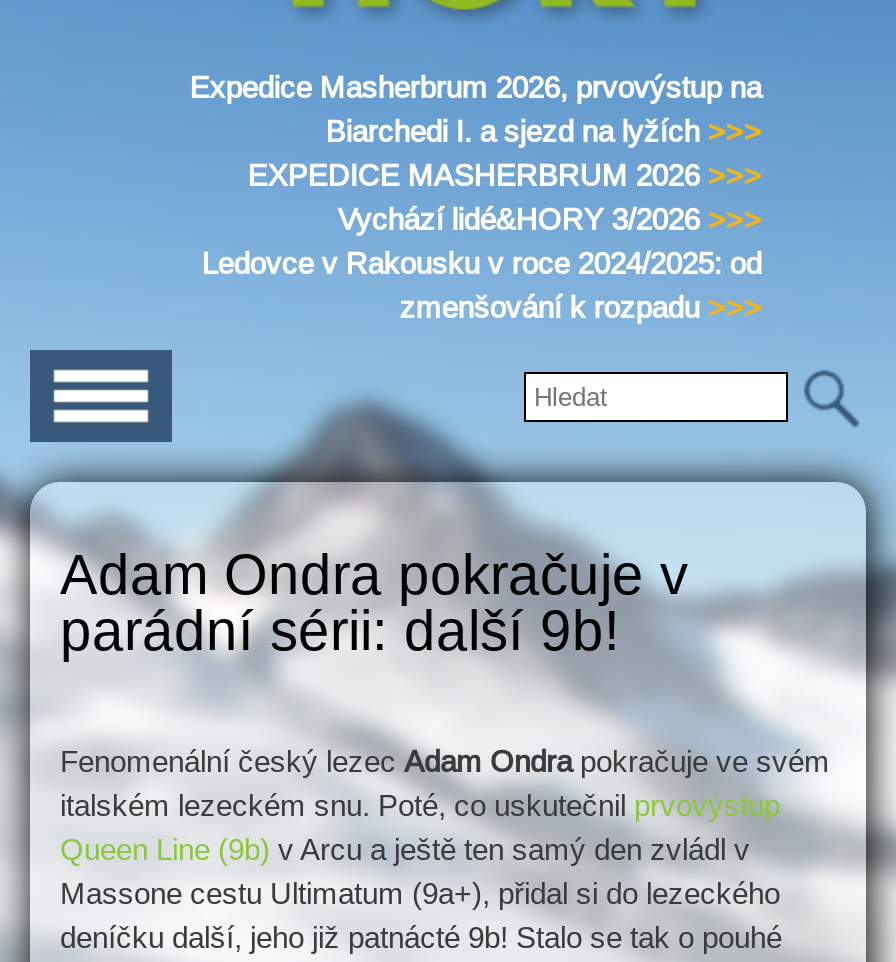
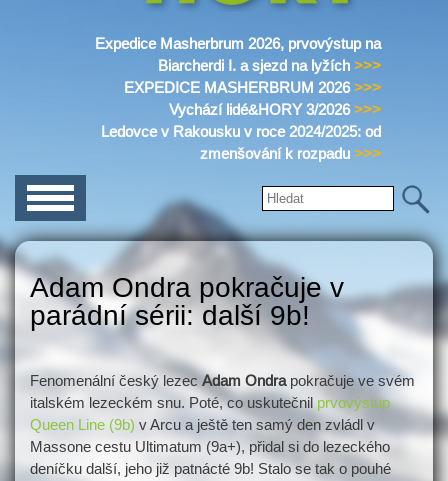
- Biarchedi I. a sjezd na lyžích >>>
+ Biarcherdi I. a sjezd na lyžích >>>
